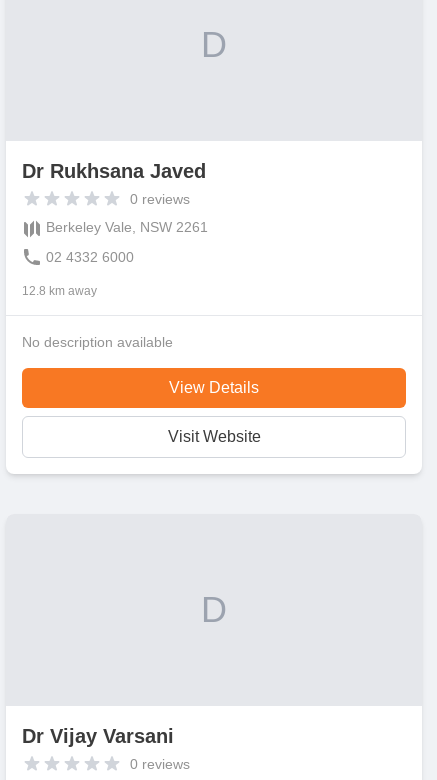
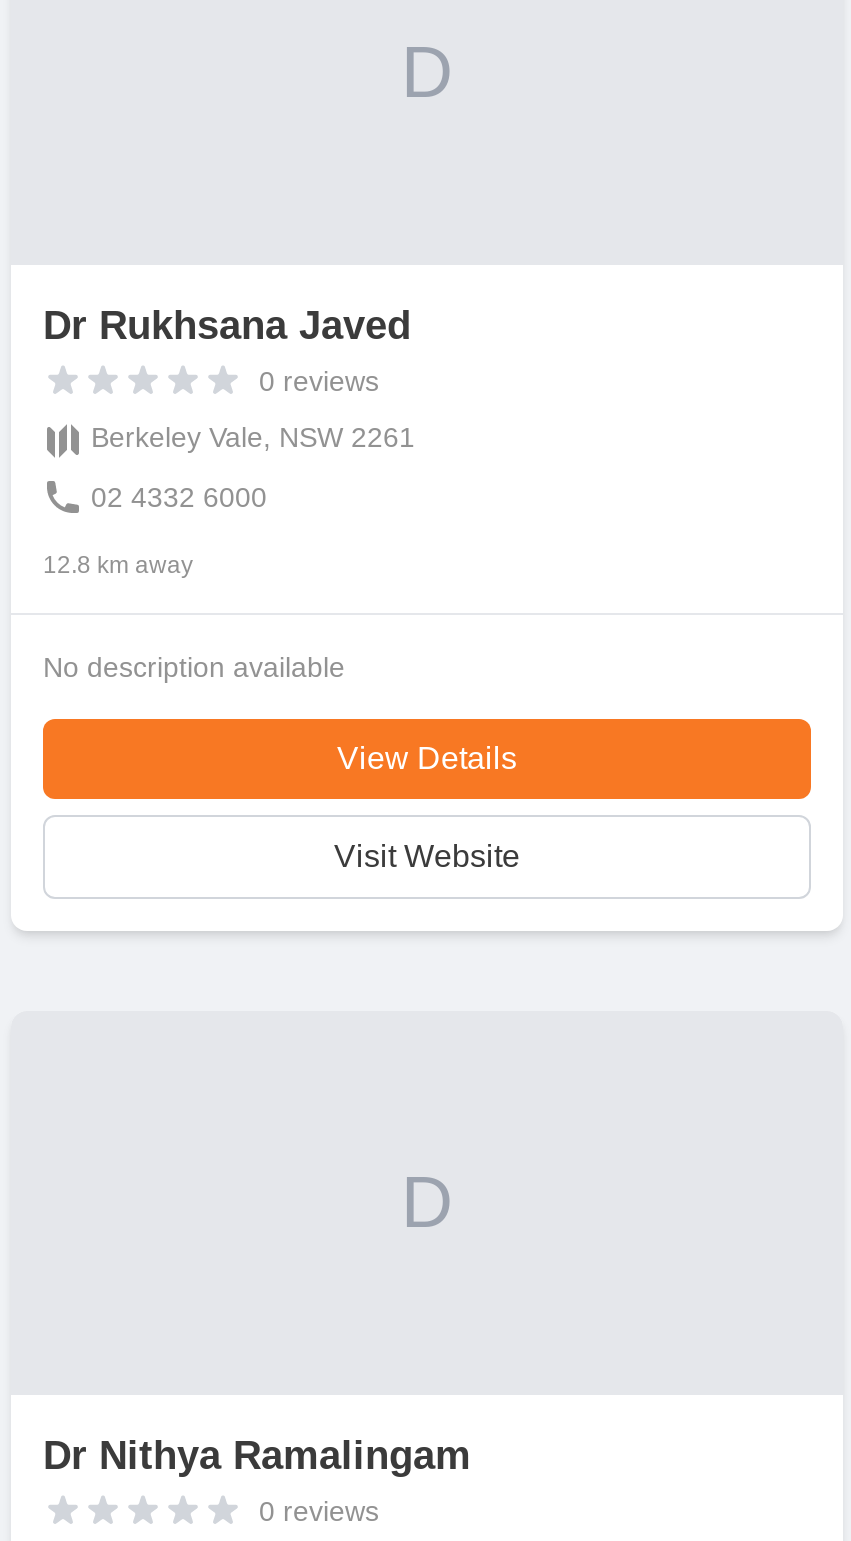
- Dr Vijay Varsani
+ Dr Nithya Ramalingam
